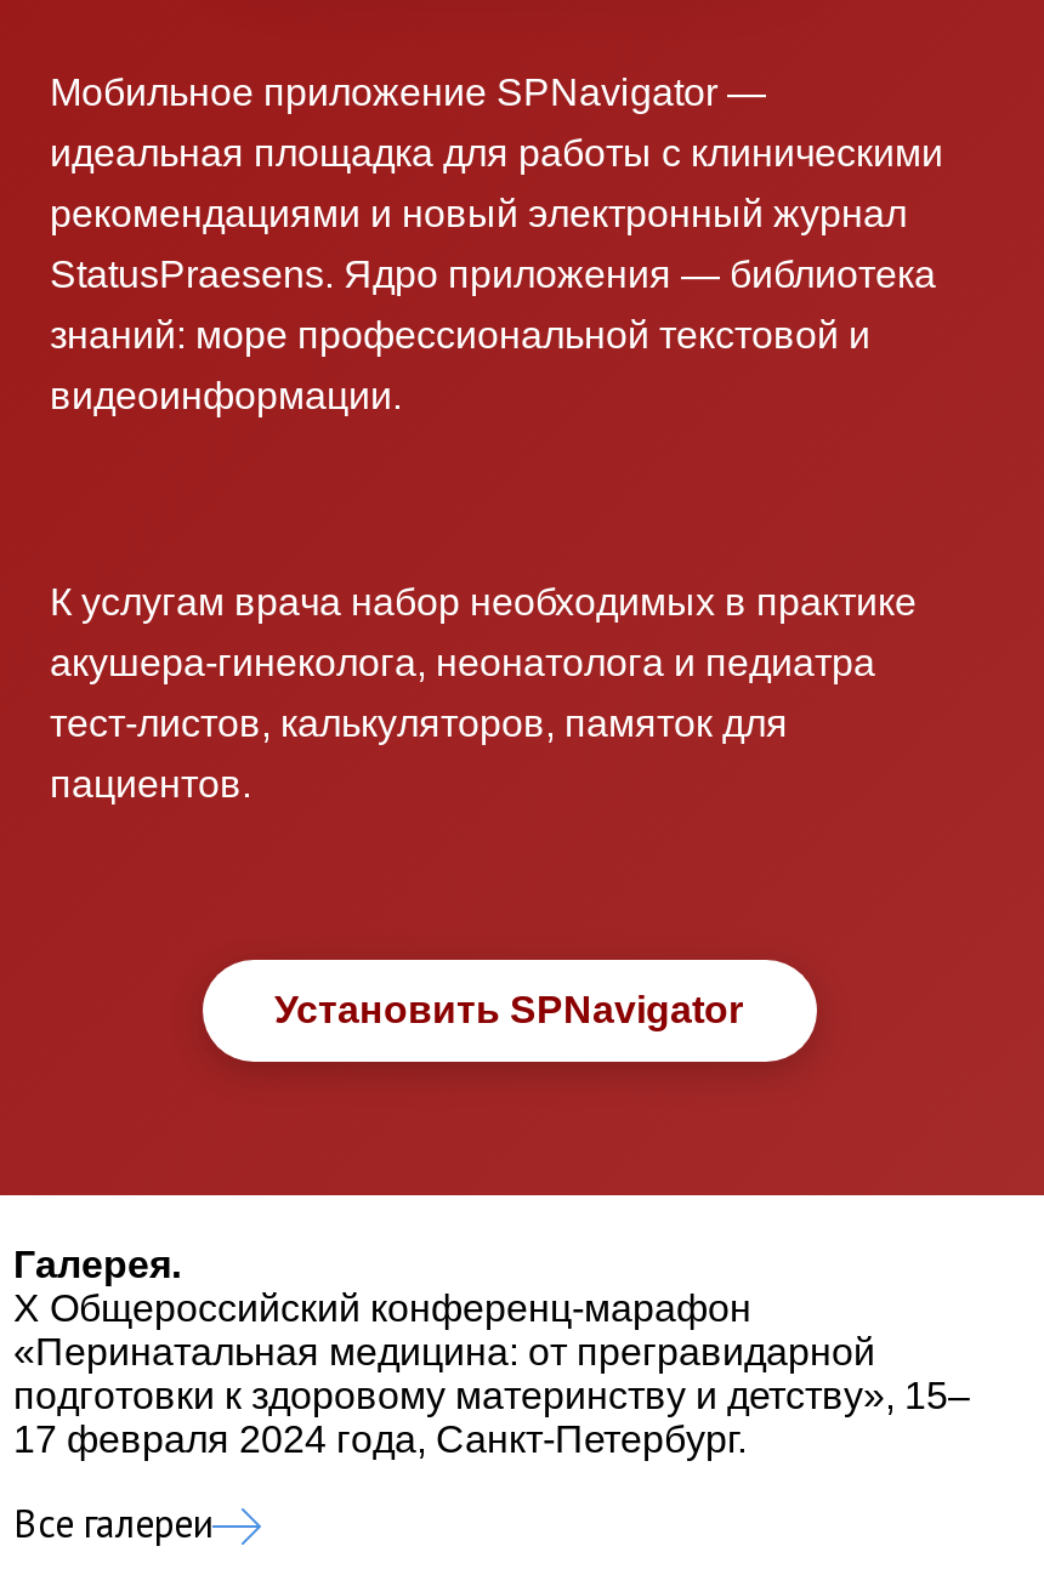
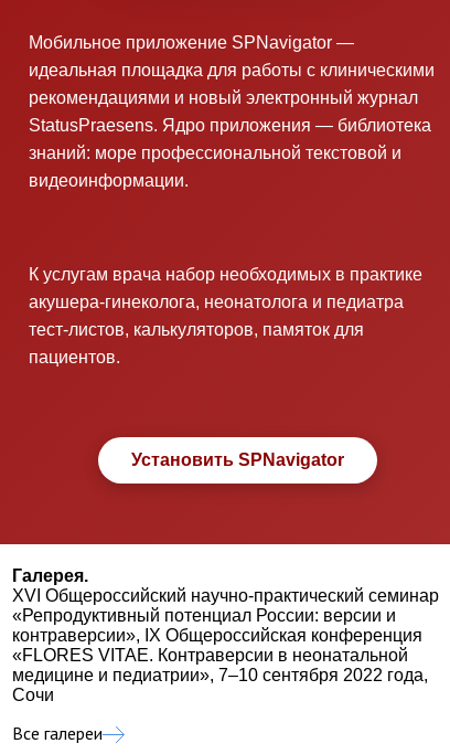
- X Общероссийский конференц-марафон
- «Перинатальная медицина: от прегравидарной
- подготовки к здоровому материнству и детству», 15–
- 17 февраля 2024 года, Санкт-Петербург.
+ XVI Общероссийский научно-практический семинар
+ «Репродуктивный потенциал России: версии и
+ контраверсии», IX Общероссийская конференция
+ «FLORES VITAE. Контраверсии в неонатальной
+ медицине и педиатрии», 7–10 сентября 2022 года,
+ Сочи
